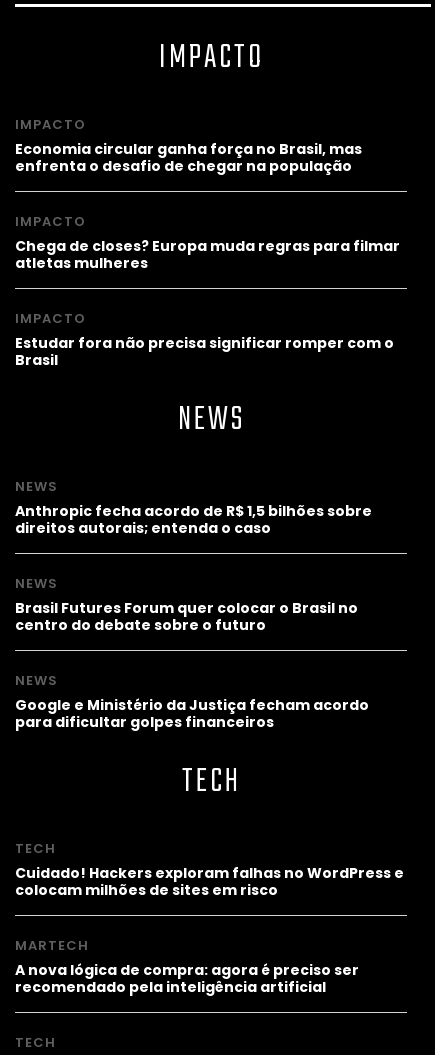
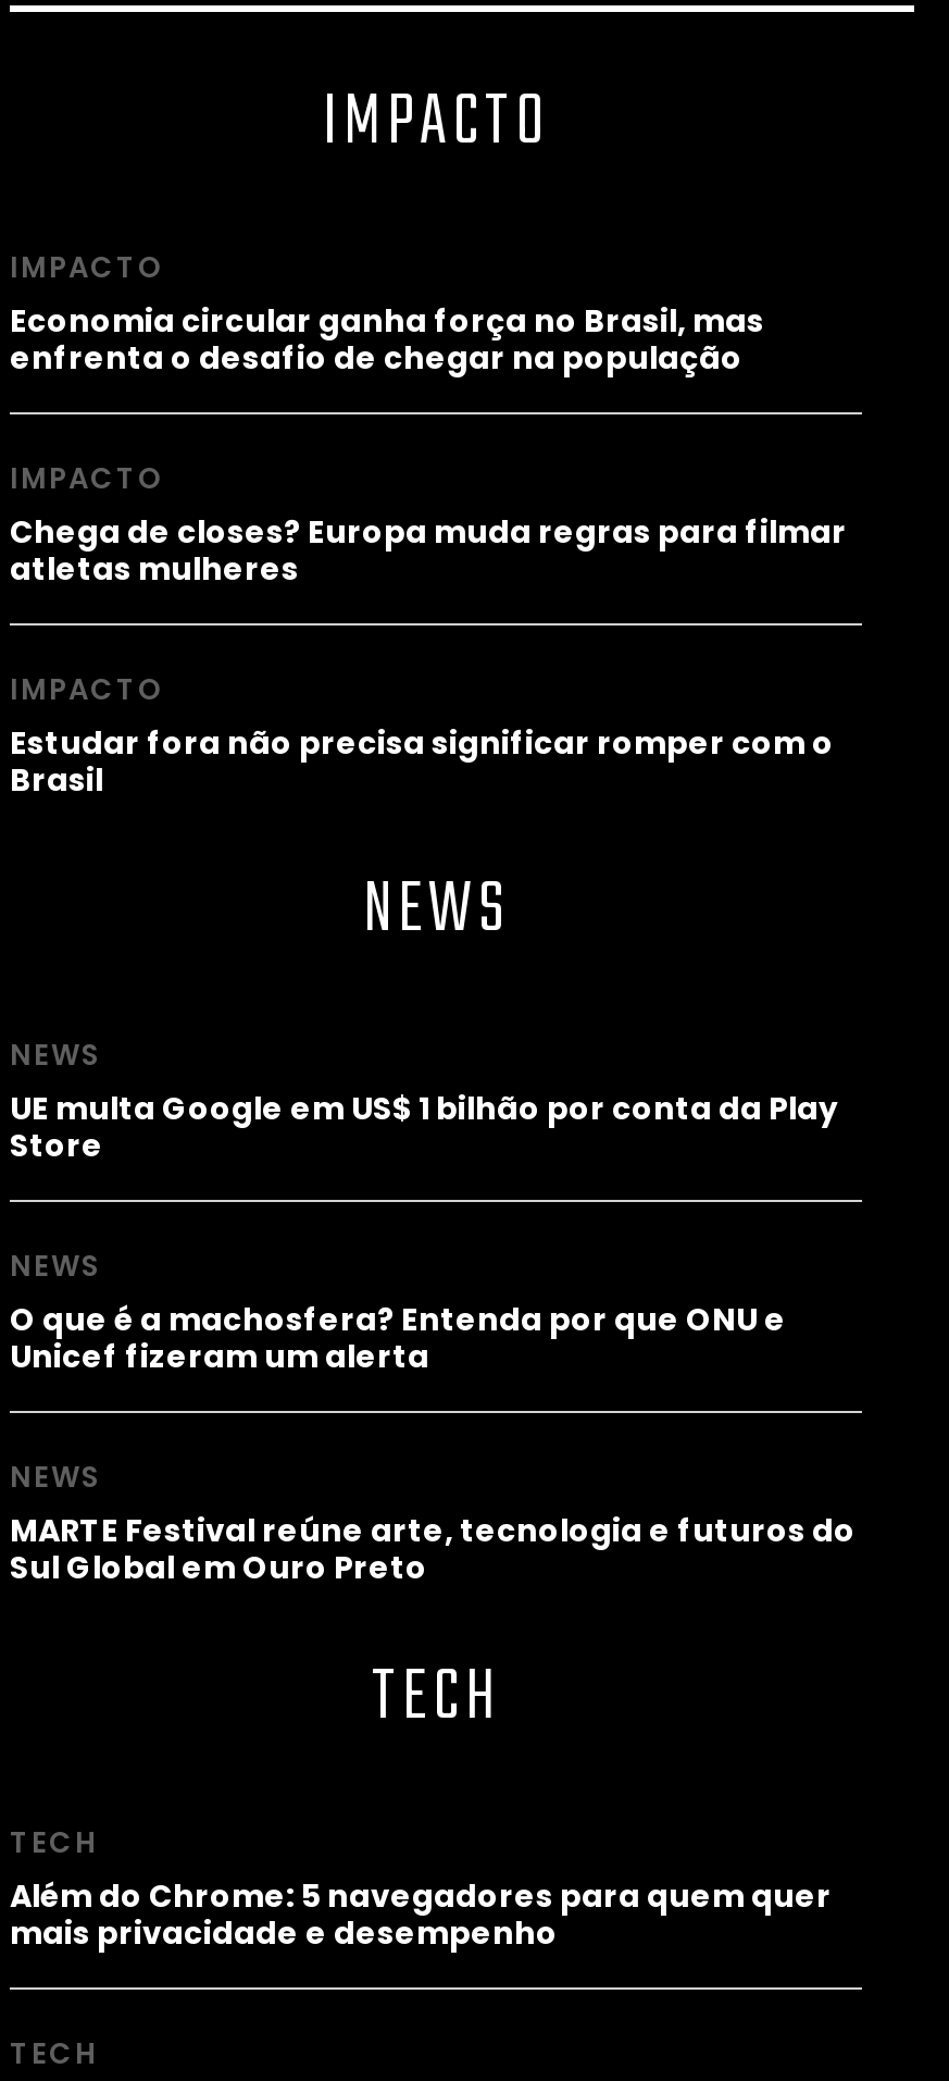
- Anthropic fecha acordo de R$ 1,5 bilhões sobre
- direitos autorais; entenda o caso
+ UE multa Google em US$ 1 bilhão por conta da Play
+ Store

- Brasil Futures Forum quer colocar o Brasil no
- centro do debate sobre o futuro
+ O que é a machosfera? Entenda por que ONU e
+ Unicef fizeram um alerta

- Google e Ministério da Justiça fecham acordo
- para dificultar golpes financeiros
+ MARTE Festival reúne arte, tecnologia e futuros do
+ Sul Global em Ouro Preto

- Cuidado! Hackers exploram falhas no WordPress e
- colocam milhões de sites em risco
- MARTECH
- A nova lógica de compra: agora é preciso ser
- recomendado pela inteligência artificial
+ Além do Chrome: 5 navegadores para quem quer
+ mais privacidade e desempenho
